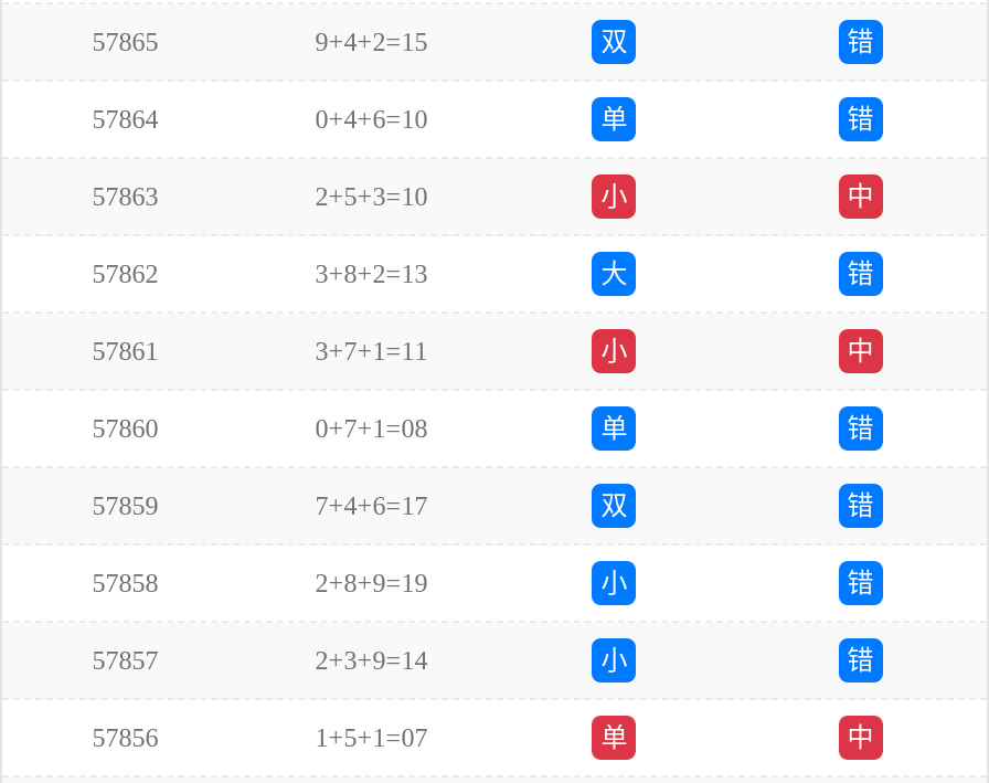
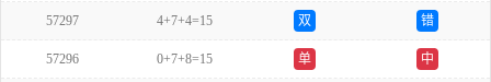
- 57865
+ 57297

- 9+4+2=15
+ 4+7+4=15

- 57864
- 0+4+6=10
- 单
- 错
- 57863
- 2+5+3=10
- 小
- 中
- 57862
- 3+8+2=13
- 大
- 错
- 57861
- 3+7+1=11
- 小
- 中
- 57860
- 0+7+1=08
- 单
- 错
- 57859
- 7+4+6=17
- 双
- 错
- 57858
- 2+8+9=19
- 小
- 错
- 57857
- 2+3+9=14
- 小
- 错
- 57856
- 1+5+1=07
+ 57296
+ 0+7+8=15
